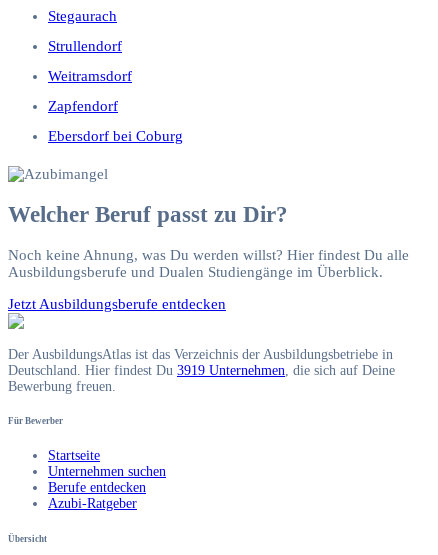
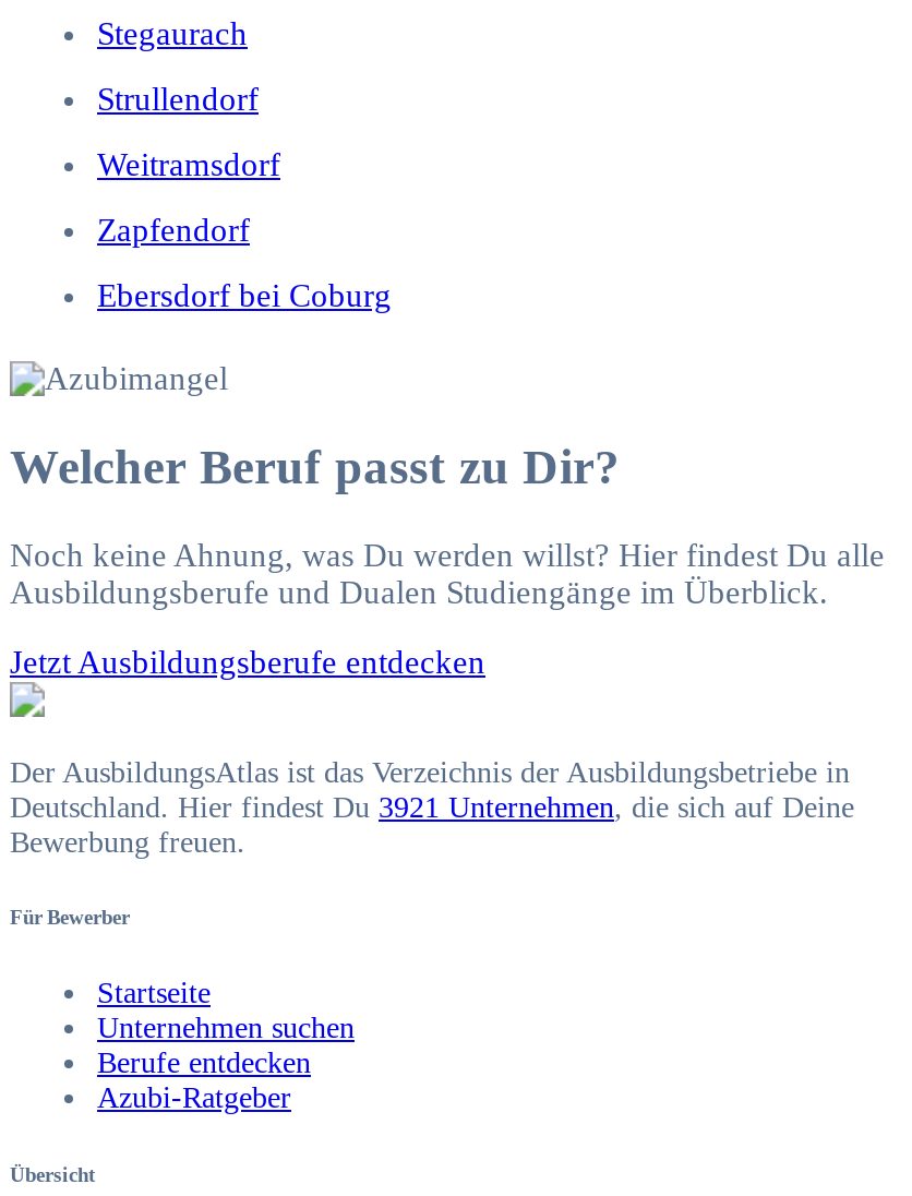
- Deutschland. Hier findest Du 3919 Unternehmen, die sich auf Deine
+ Deutschland. Hier findest Du 3921 Unternehmen, die sich auf Deine
